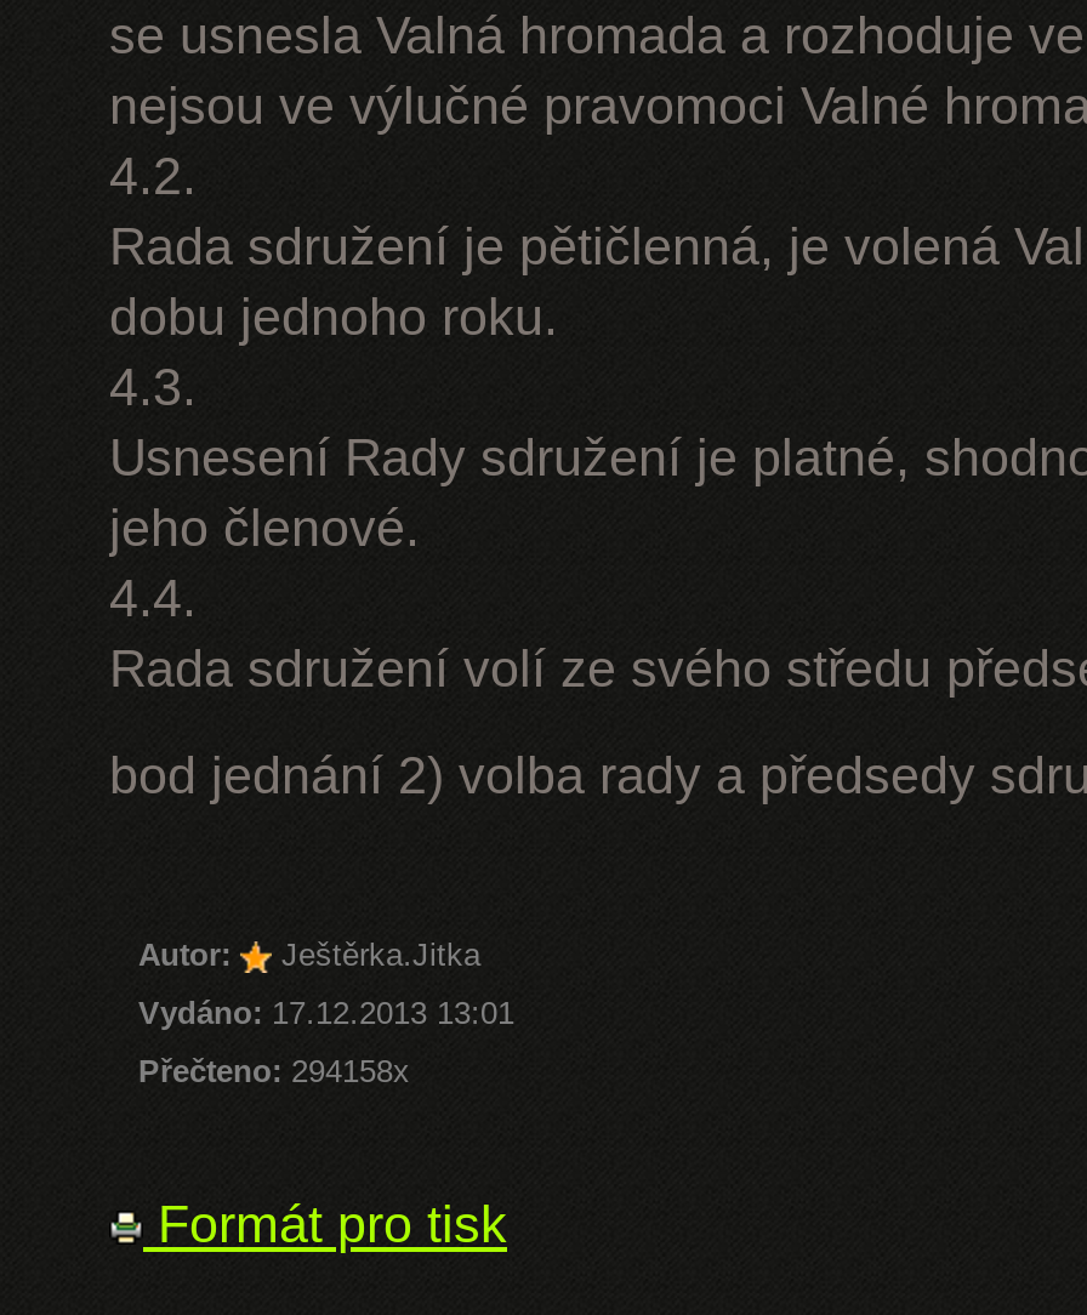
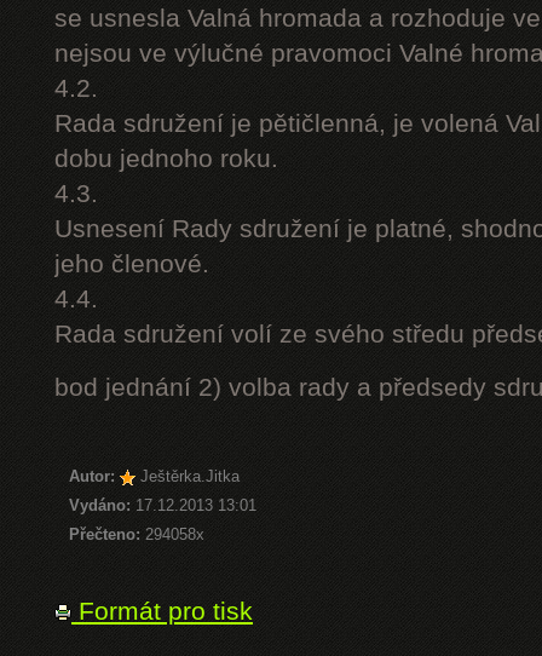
- Přečteno: 294158x
+ Přečteno: 294058x
